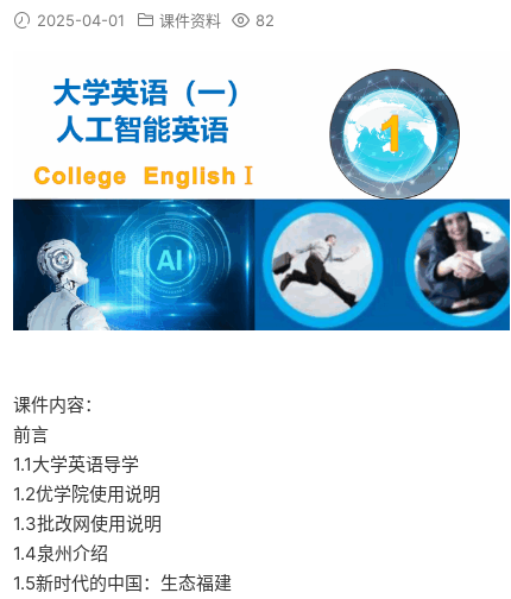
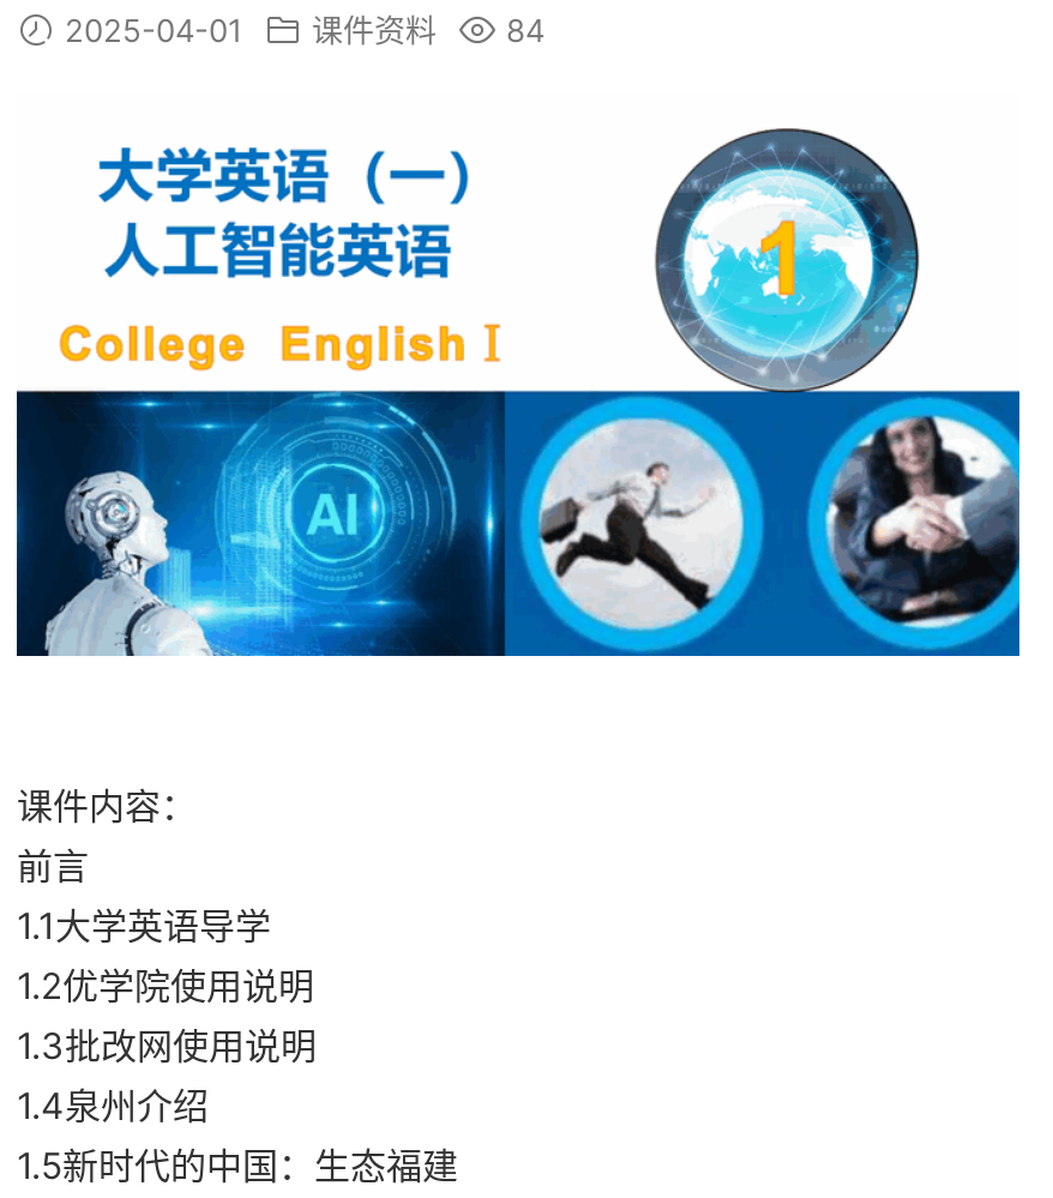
- 2025-04-01 课件资料 82
+ 2025-04-01 课件资料 84
